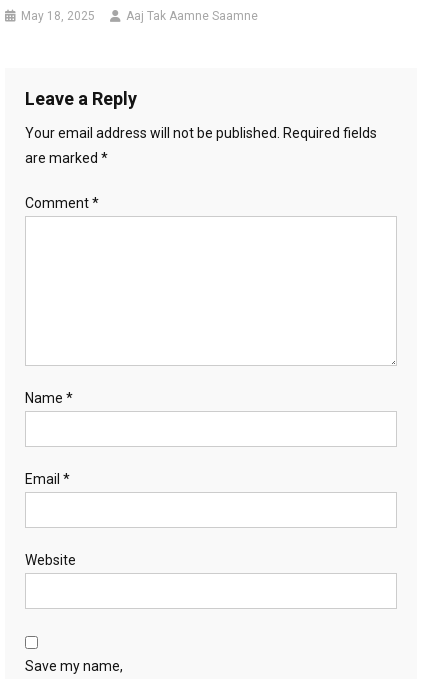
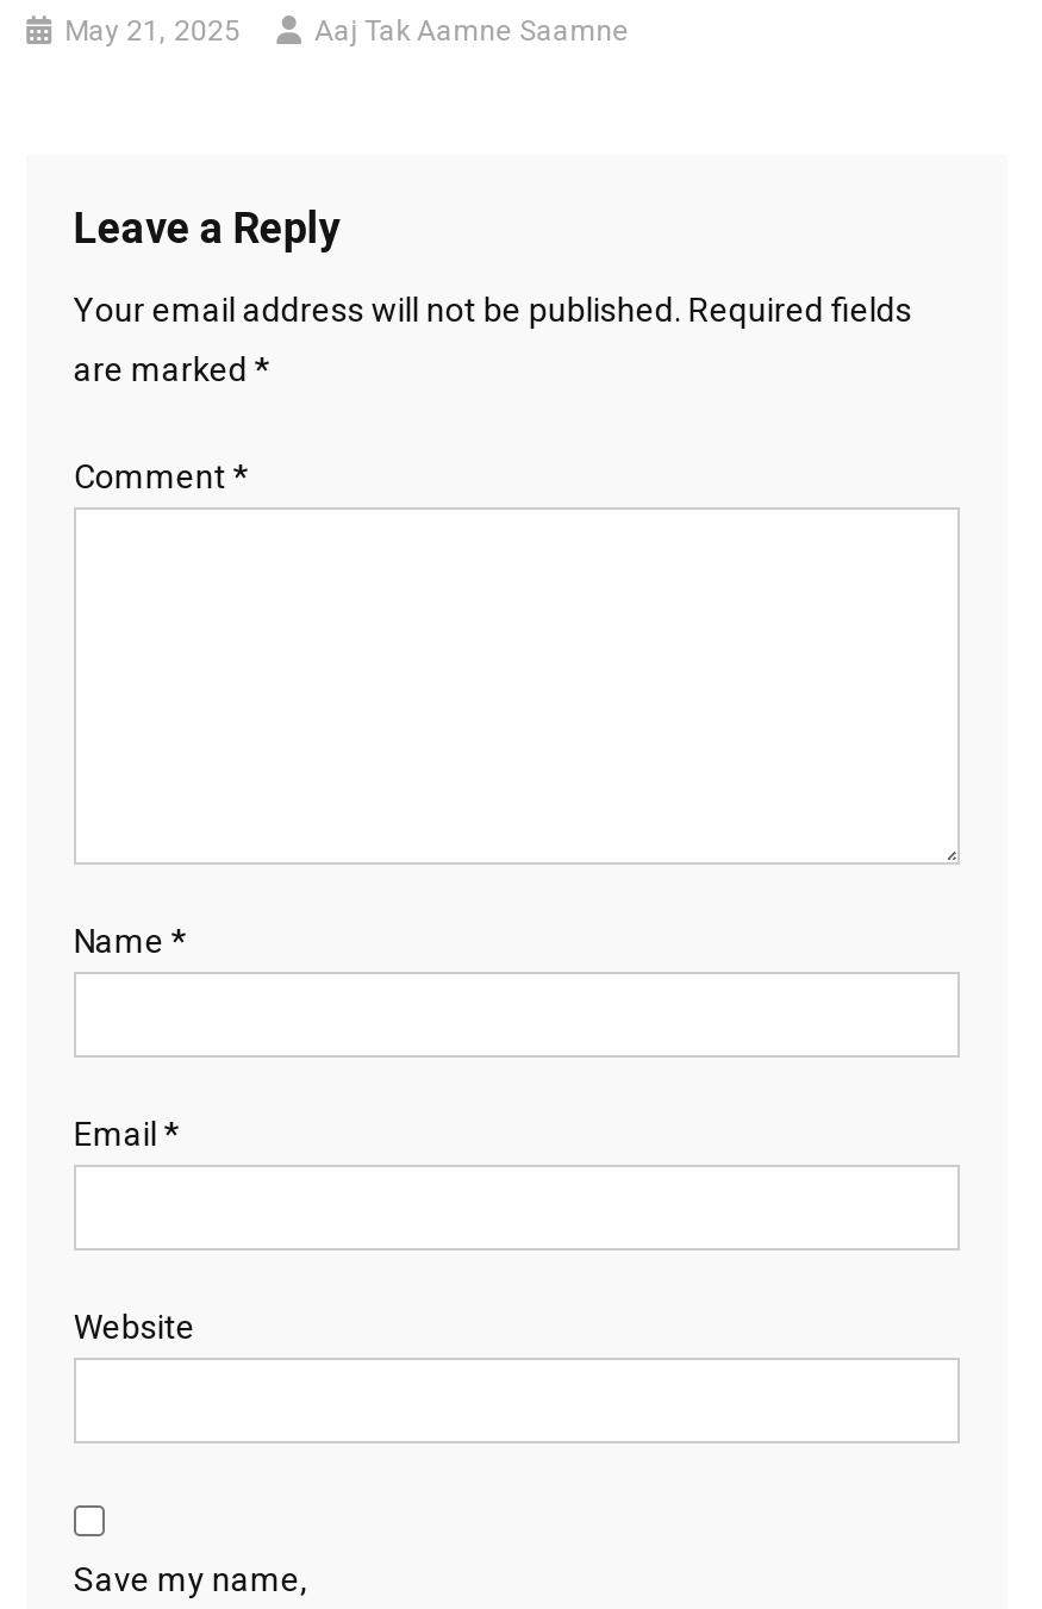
- May 18, 2025
+ May 21, 2025
